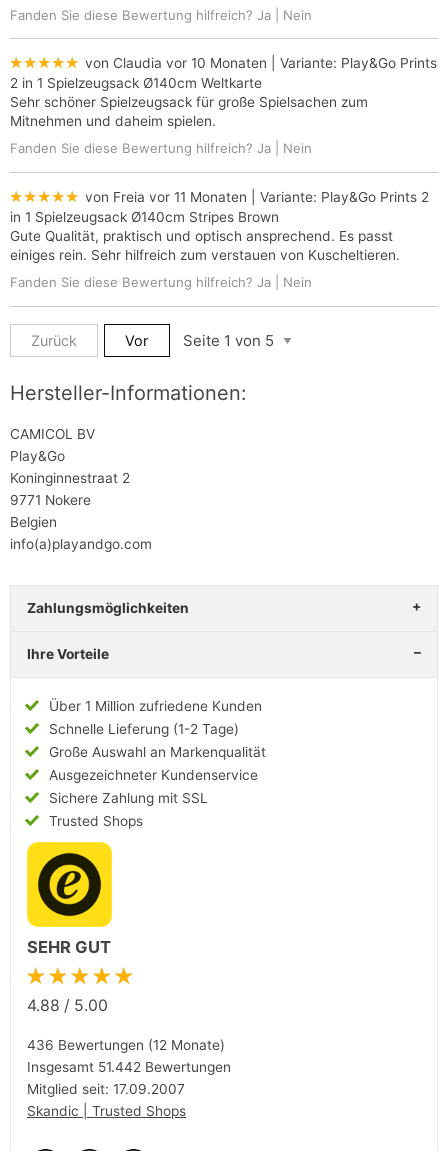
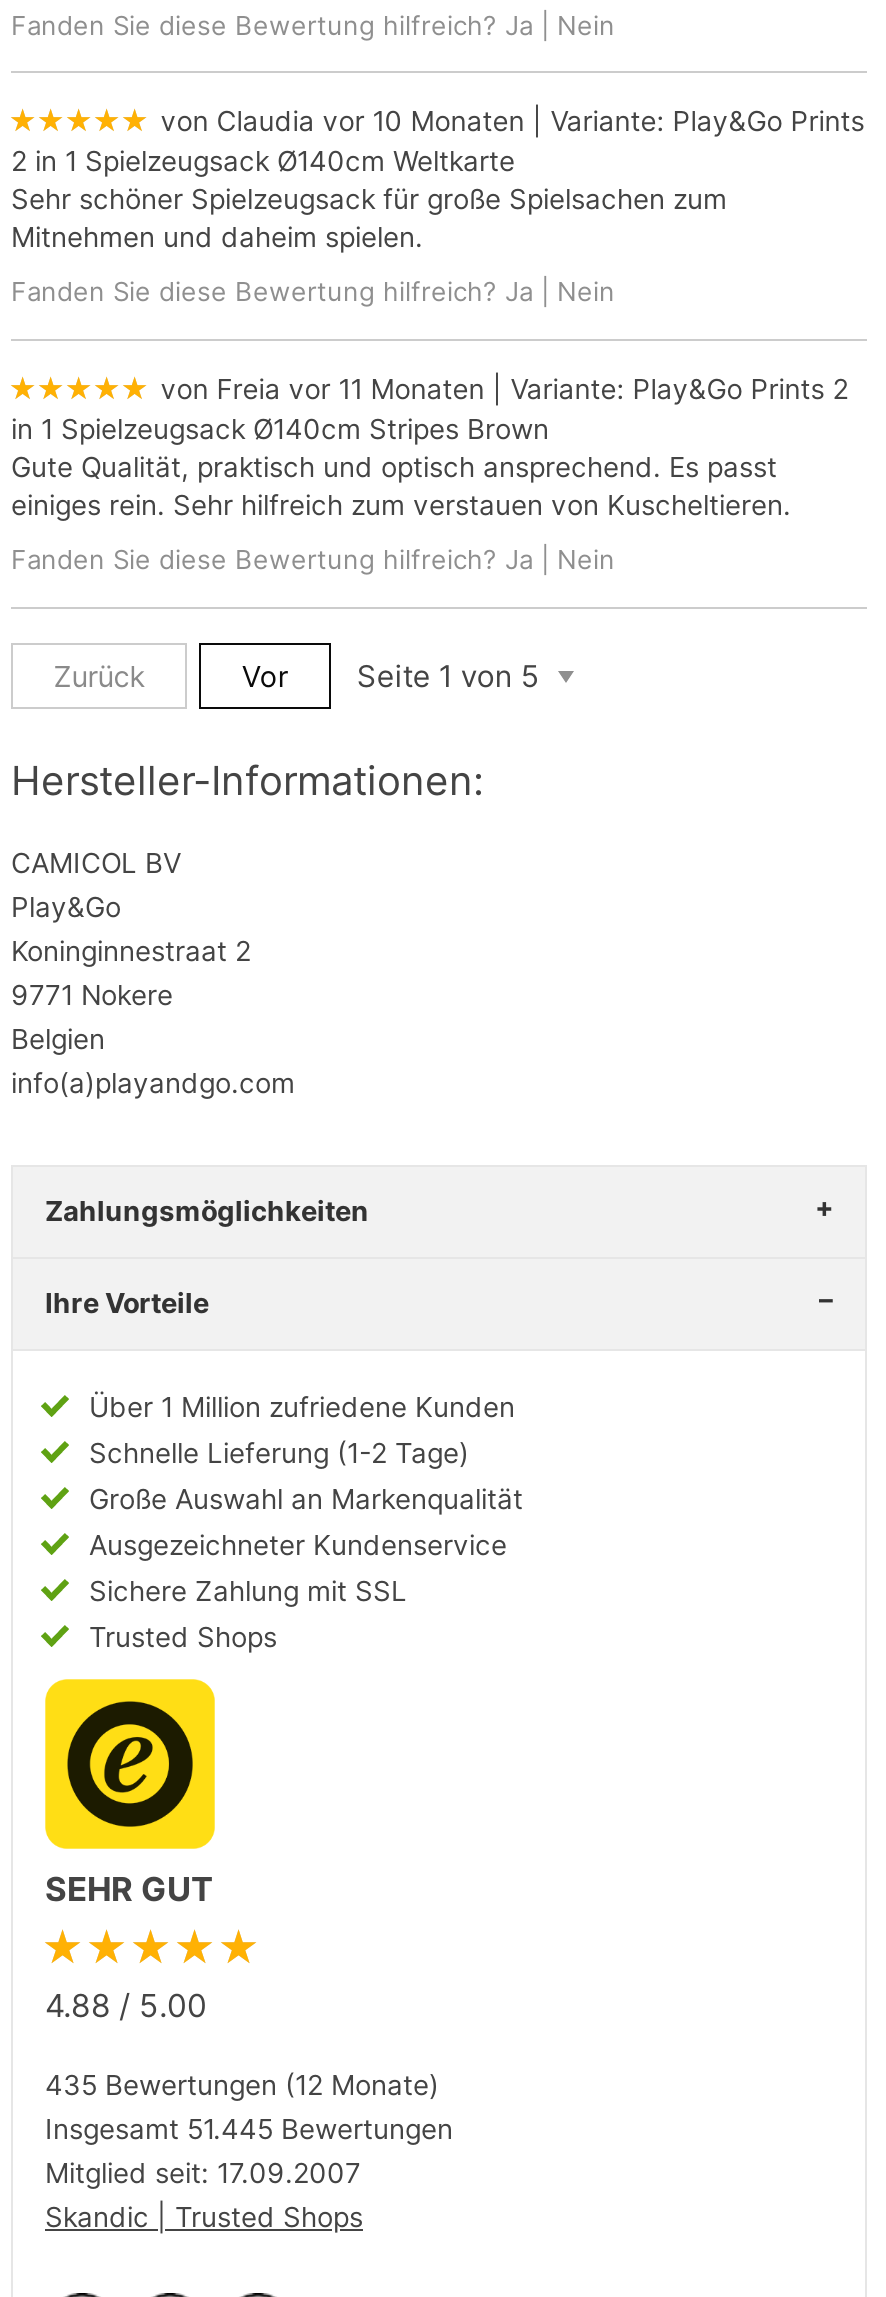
- 436 Bewertungen (12 Monate)
+ 435 Bewertungen (12 Monate)

- Insgesamt 51.442 Bewertungen
+ Insgesamt 51.445 Bewertungen
